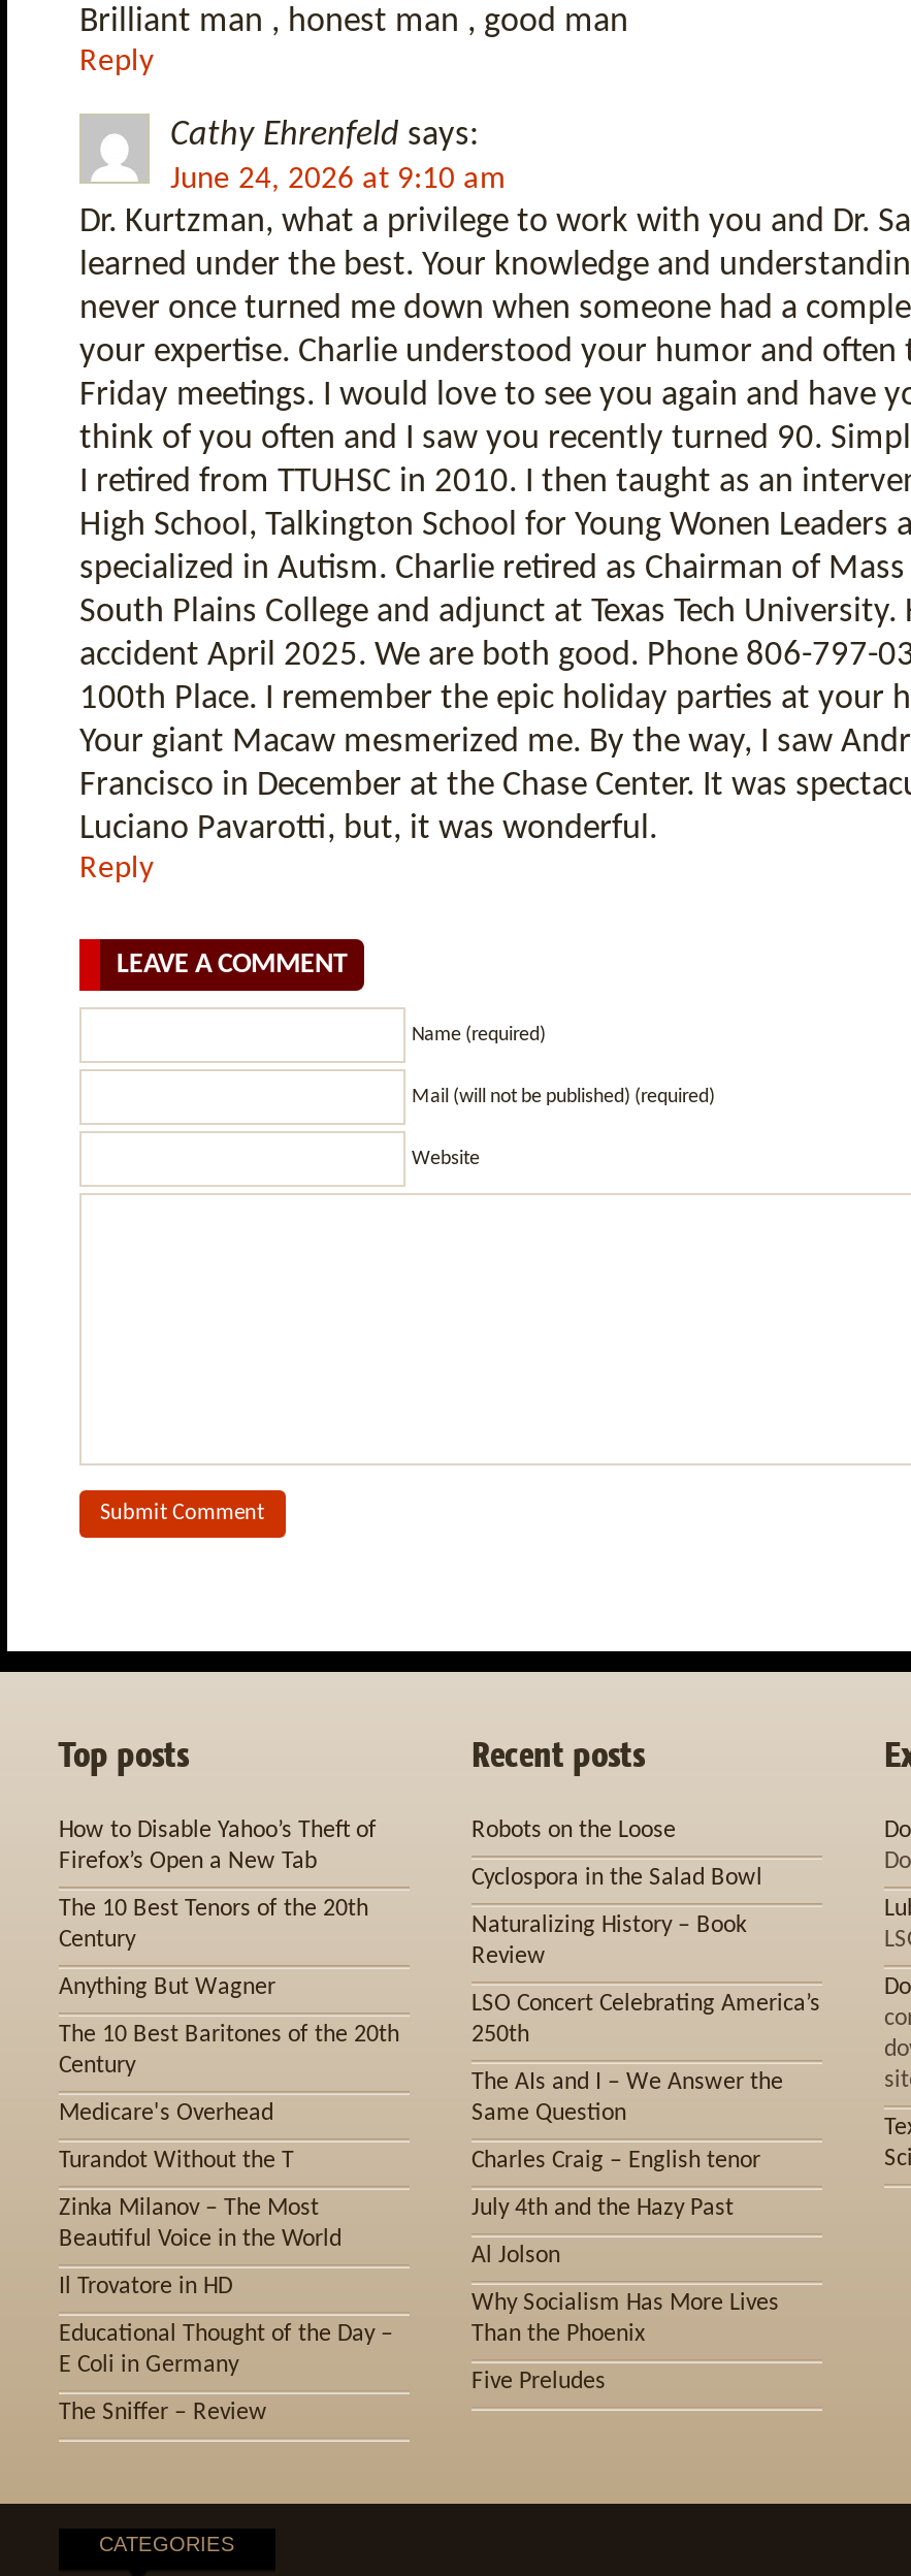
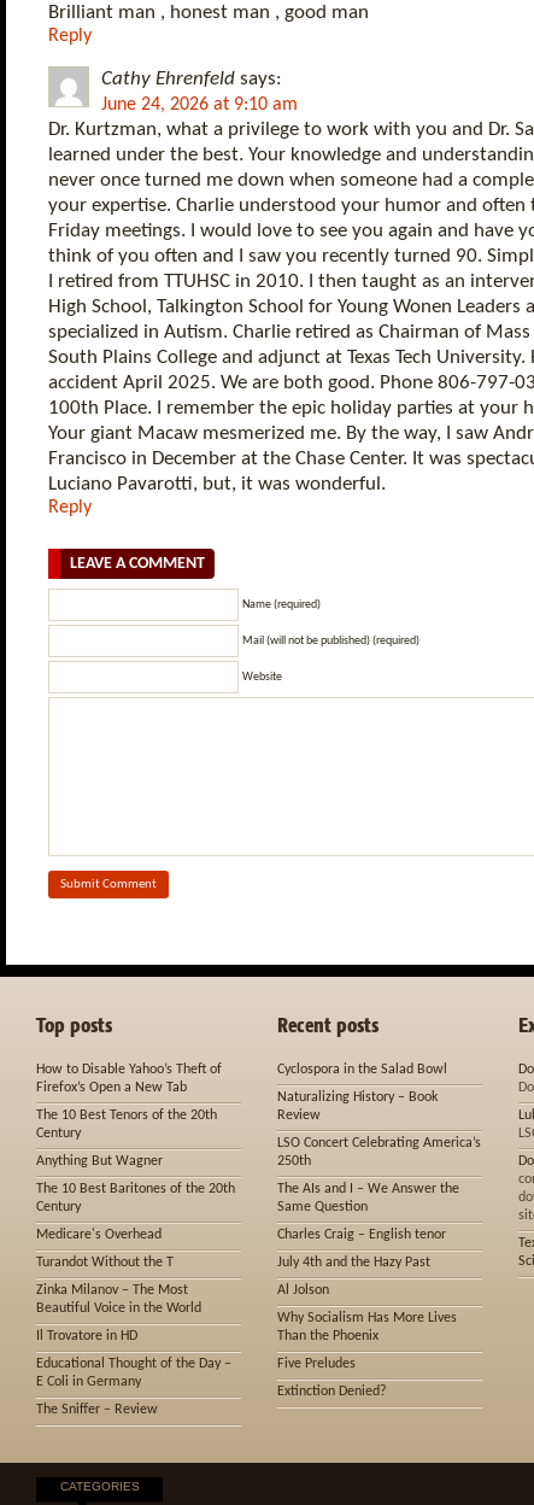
- Robots on the Loose

moved up: Cyclospora in the Salad Bowl | Naturalizing History – Book | Review | ... | Than the Phoenix | Five Preludes

+ Extinction Denied?
